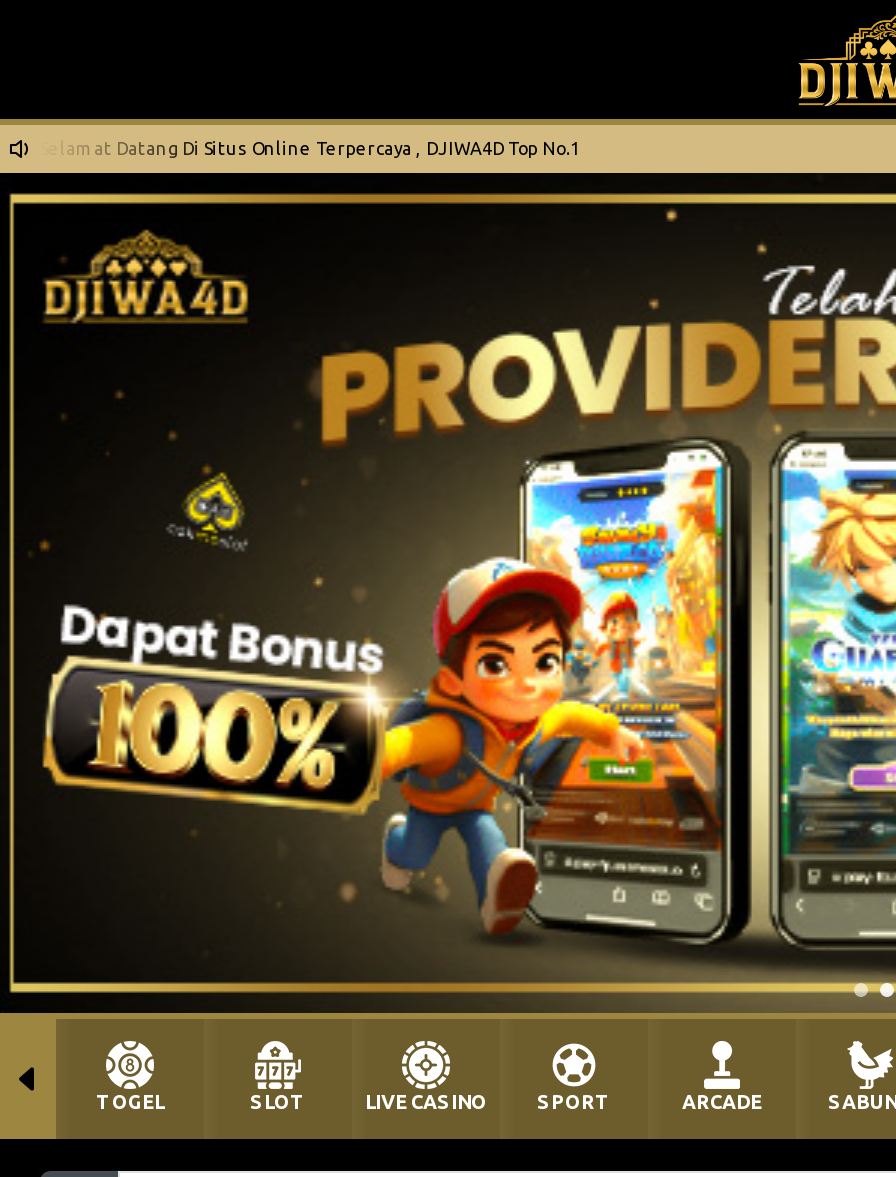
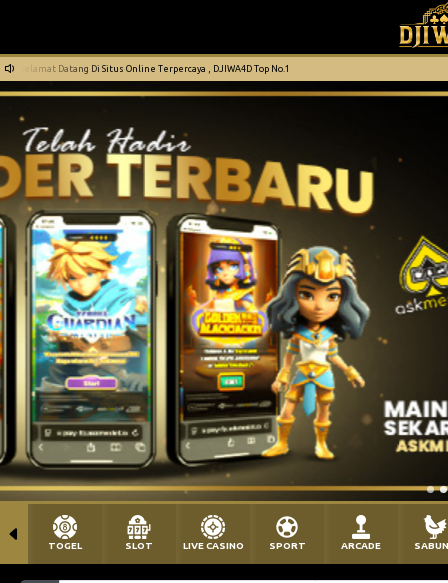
- [image]
+ [image]
